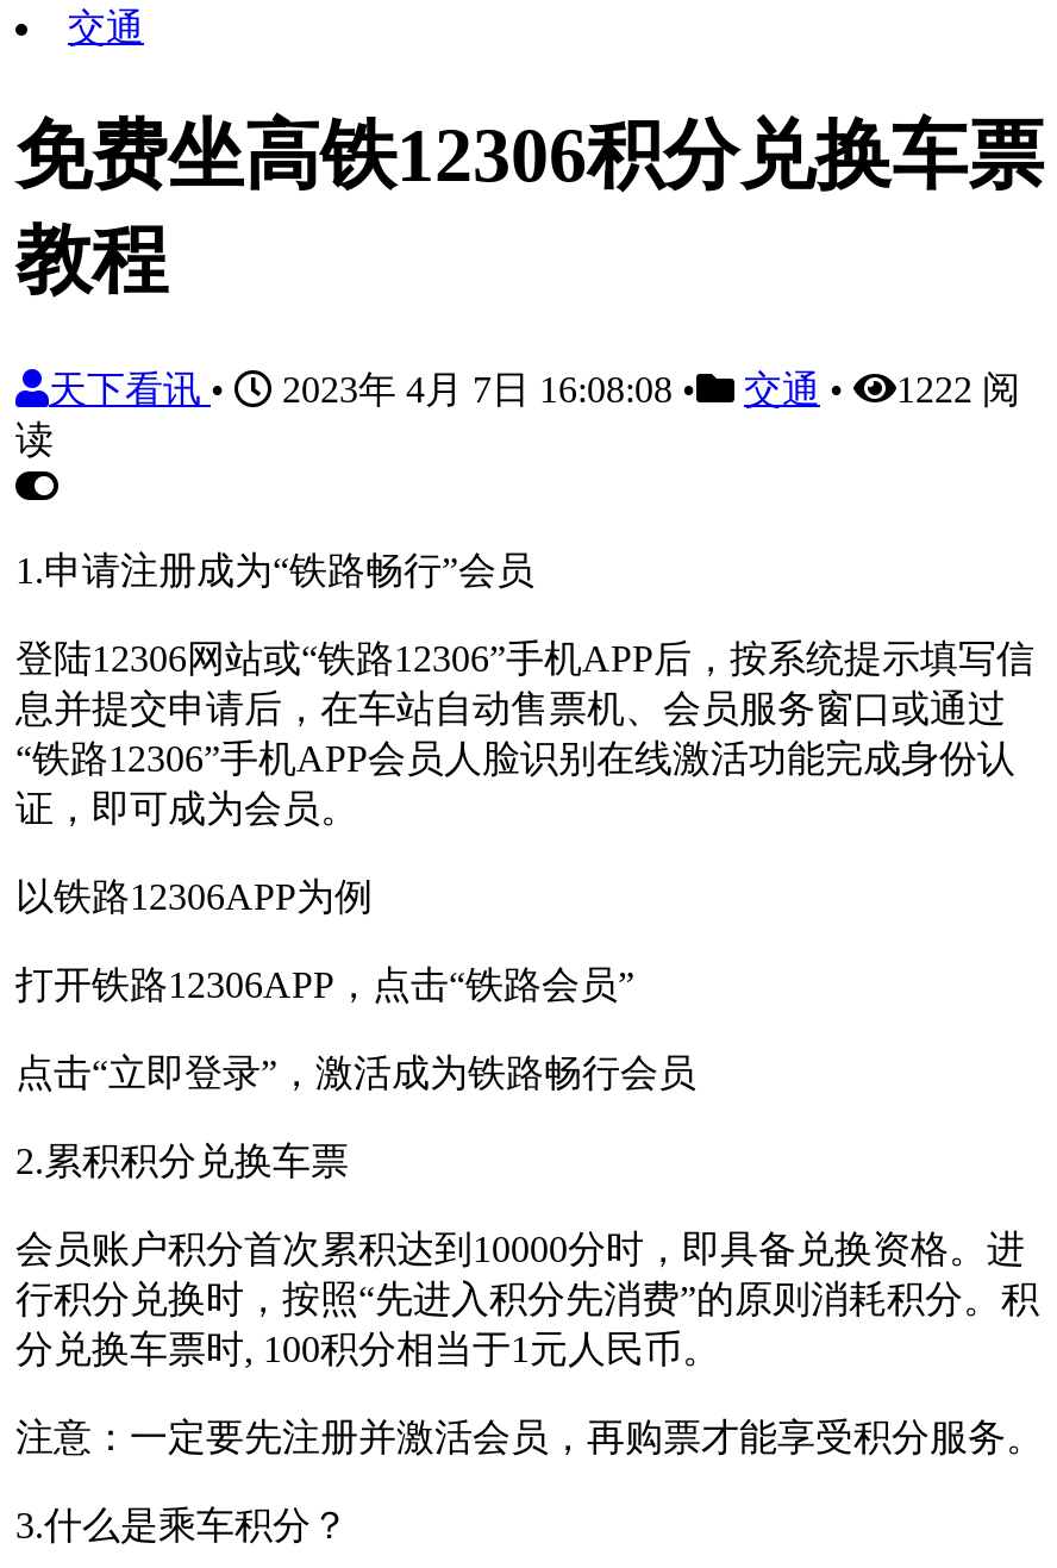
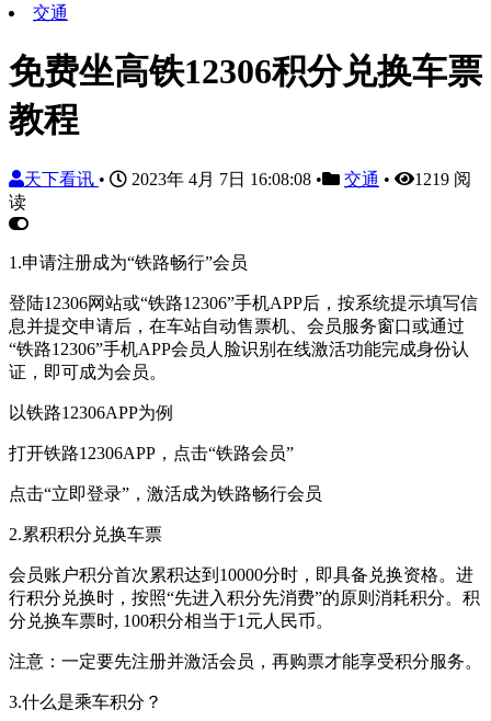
- 天下看讯• 2023年 4月 7日 16:08:08 • 交通 • 1222 阅
+ 天下看讯• 2023年 4月 7日 16:08:08 • 交通 • 1219 阅
